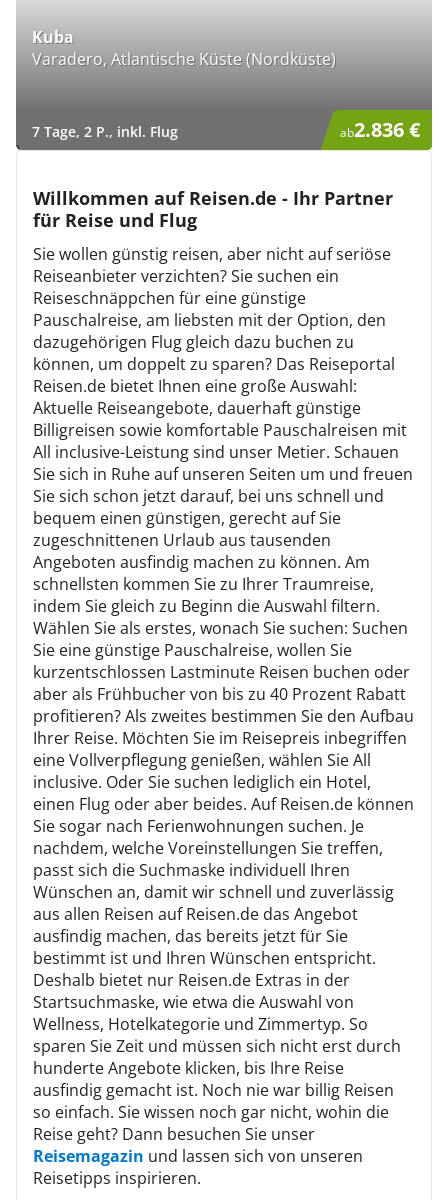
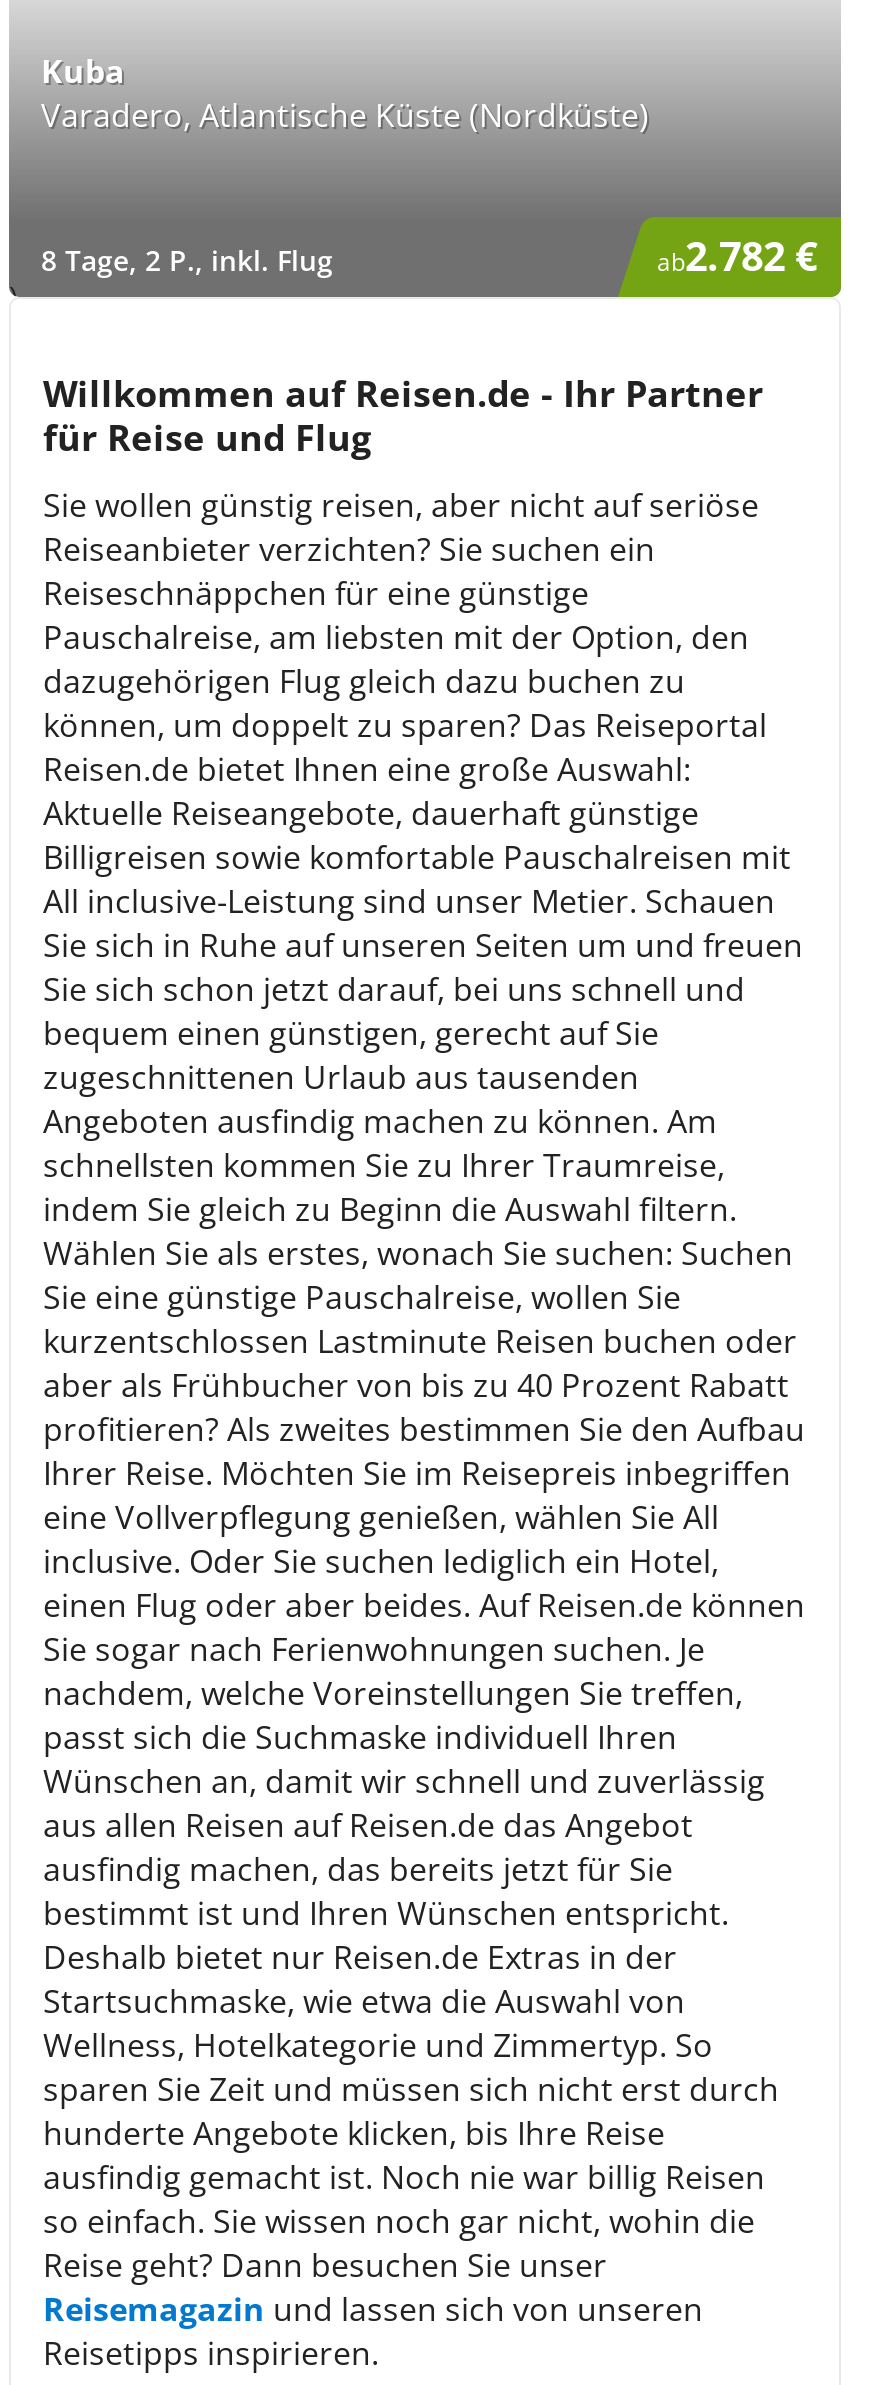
- ab2.836 €
+ ab2.782 €

- 7 Tage, 2 P., inkl. Flug
+ 8 Tage, 2 P., inkl. Flug
